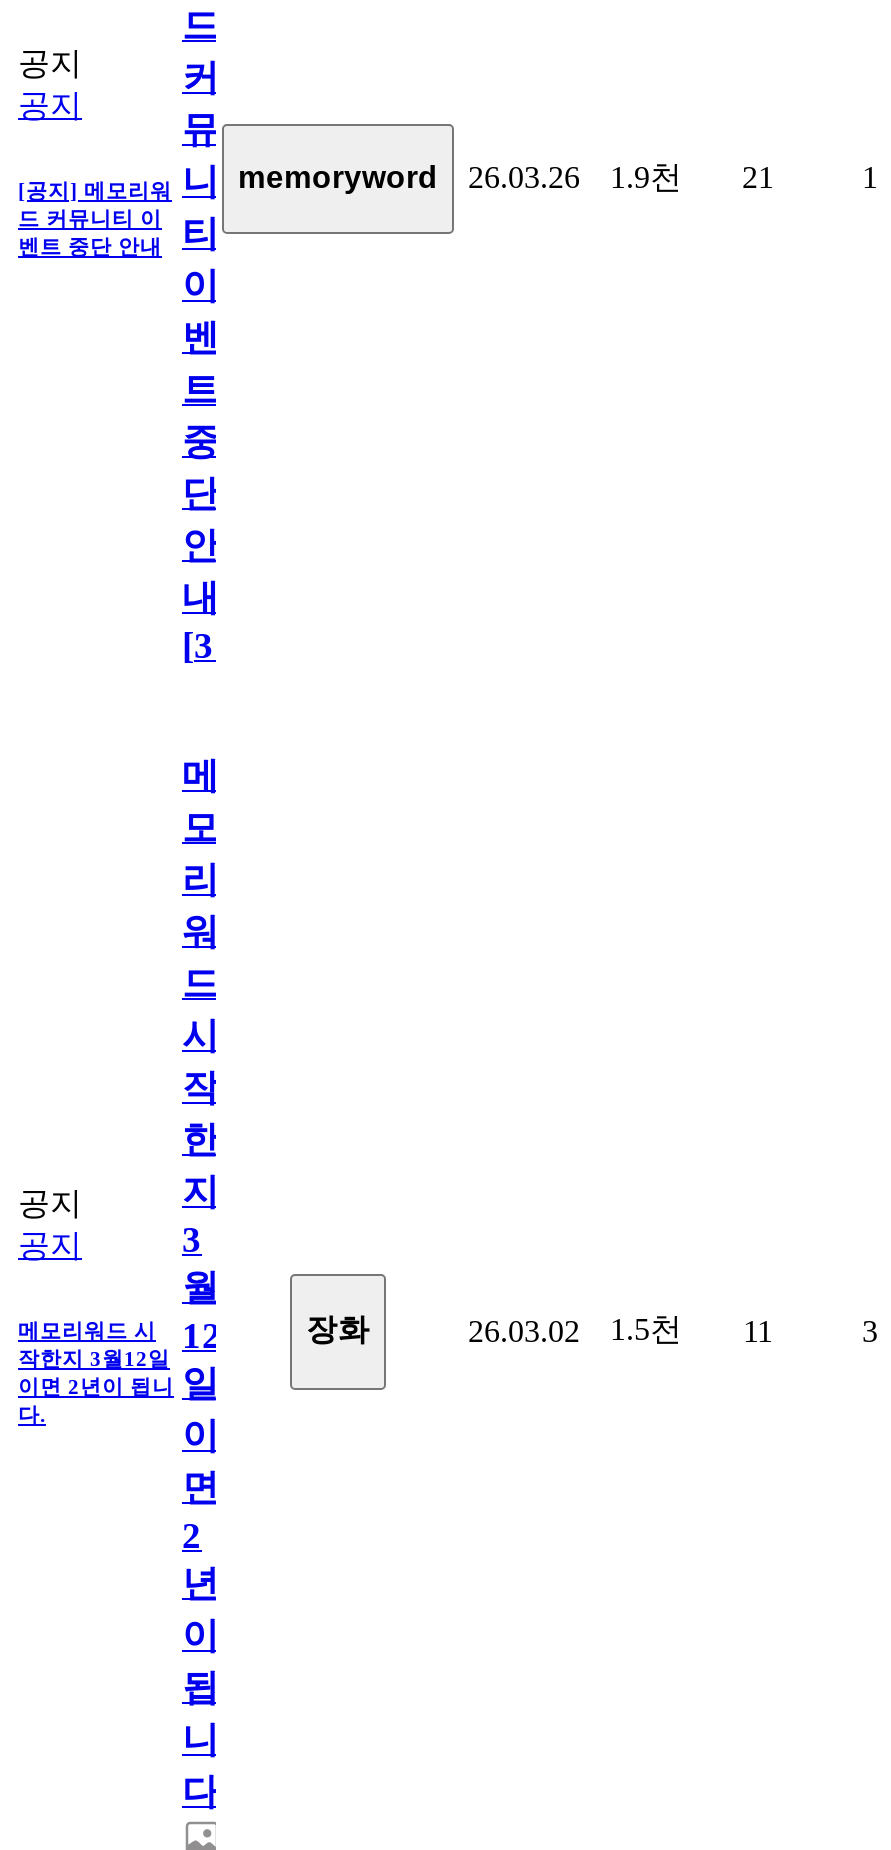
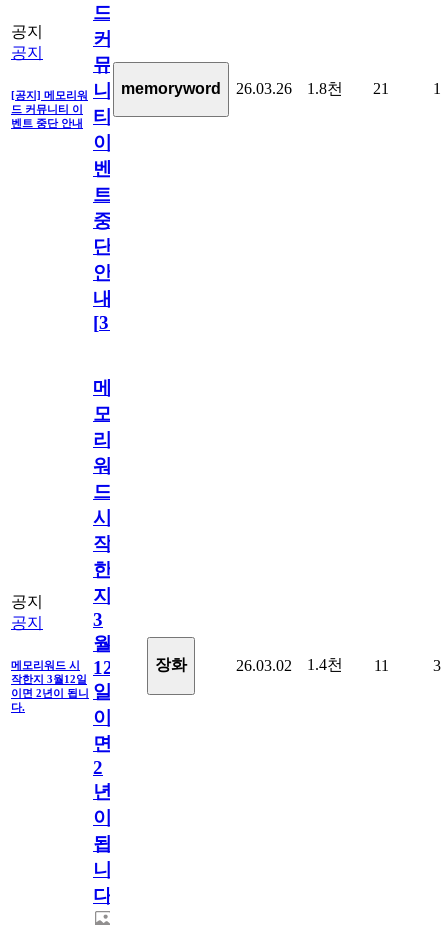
- 1.9천
+ 1.8천

- 26.03.02 1.5천 11
+ 26.03.02 1.4천 11
